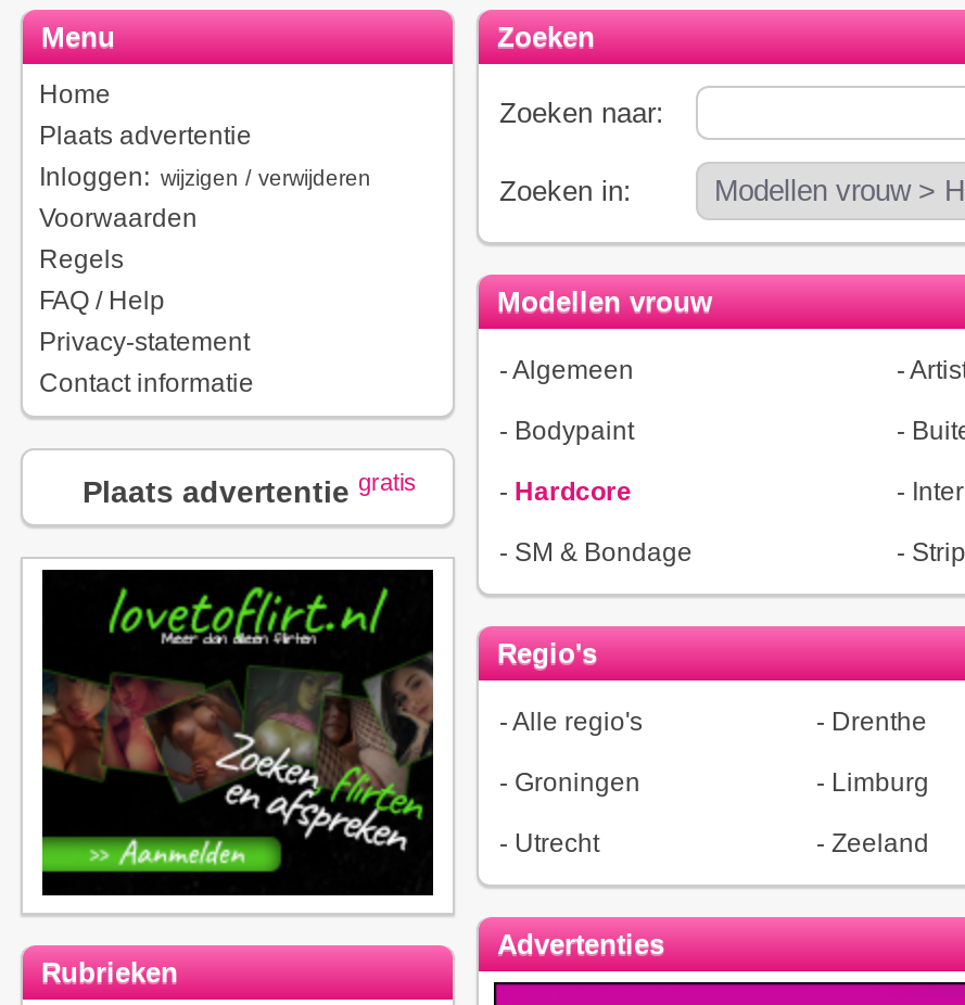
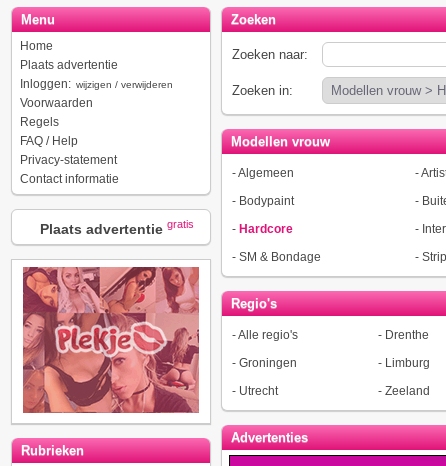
- [image]
+ [image]
